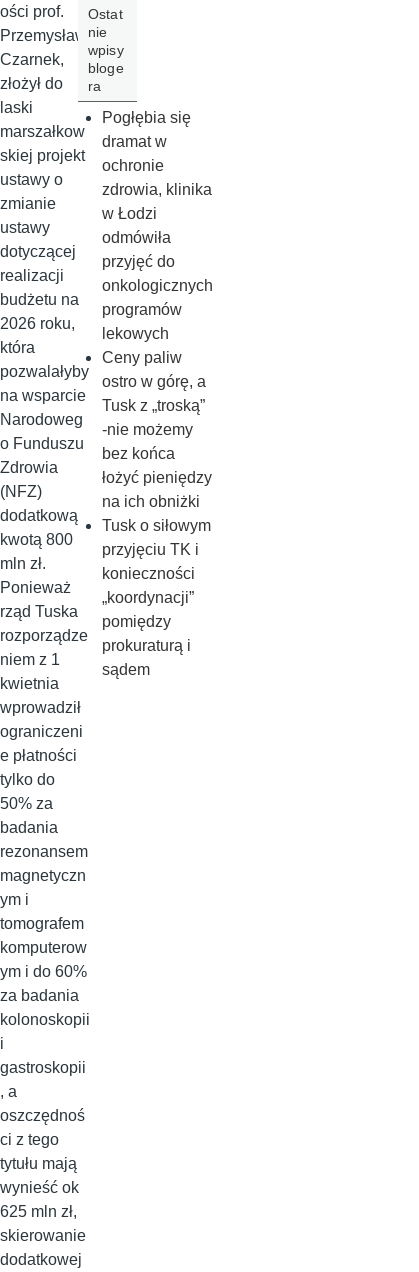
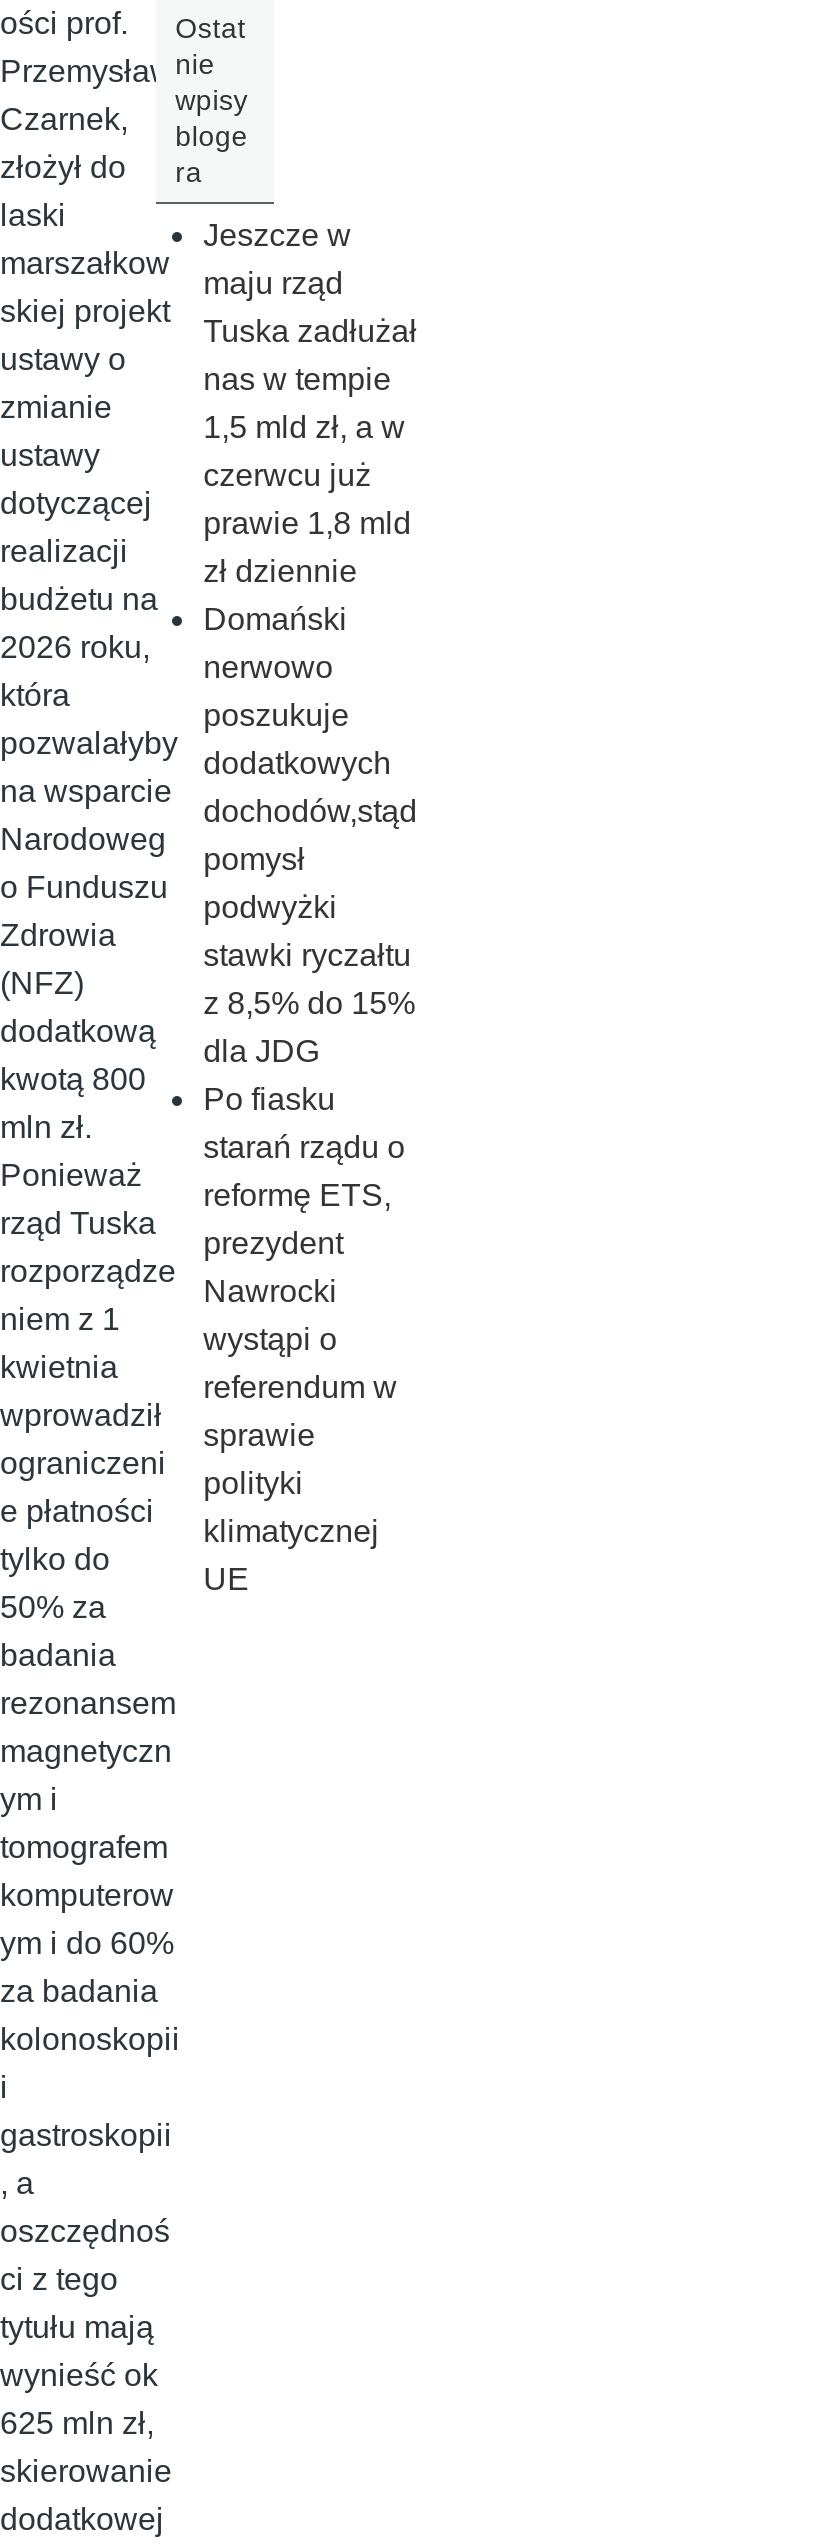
- Pogłębia się
- dramat w
- ochronie
- zdrowia, klinika
- w Łodzi
- odmówiła
- przyjęć do
- onkologicznych
- programów
- lekowych
- Ceny paliw
- ostro w górę, a
- Tusk z „troską”
- -nie możemy
- bez końca
- łożyć pieniędzy
- na ich obniżki
- Tusk o siłowym
- przyjęciu TK i
- konieczności
- „koordynacji”
- pomiędzy
- prokuraturą i
- sądem
+ Jeszcze w
+ maju rząd
+ Tuska zadłużał
+ nas w tempie
+ 1,5 mld zł, a w
+ czerwcu już
+ prawie 1,8 mld
+ zł dziennie
+ Domański
+ nerwowo
+ poszukuje
+ dodatkowych
+ dochodów,stąd
+ pomysł
+ podwyżki
+ stawki ryczałtu
+ z 8,5% do 15%
+ dla JDG
+ Po fiasku
+ starań rządu o
+ reformę ETS,
+ prezydent
+ Nawrocki
+ wystąpi o
+ referendum w
+ sprawie
+ polityki
+ klimatycznej
+ UE
